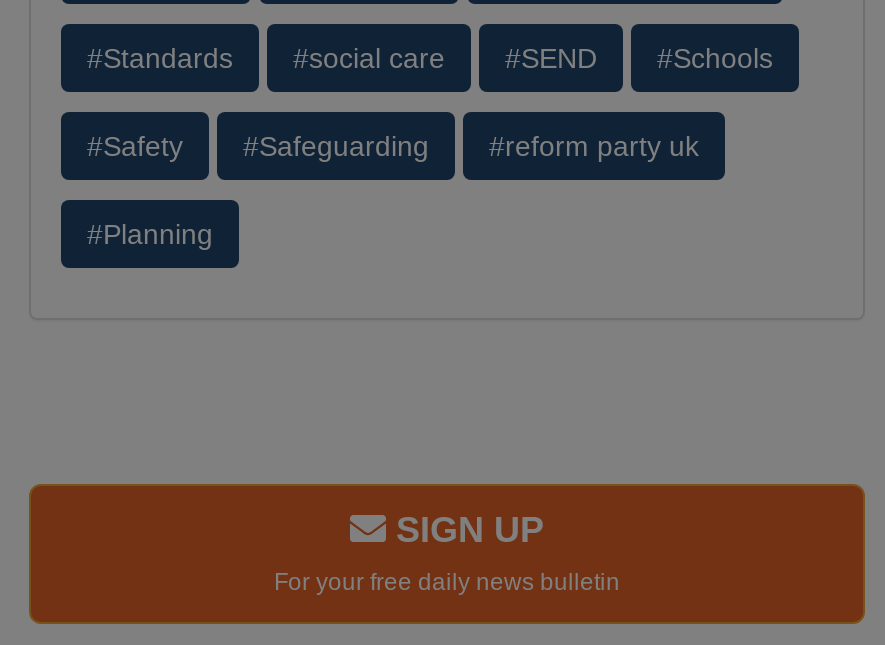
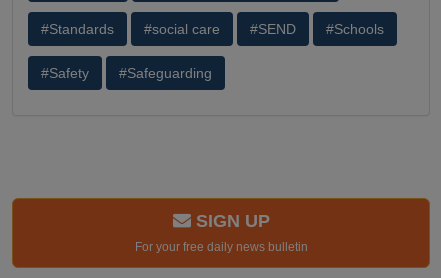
- #reform party uk
- #Planning
